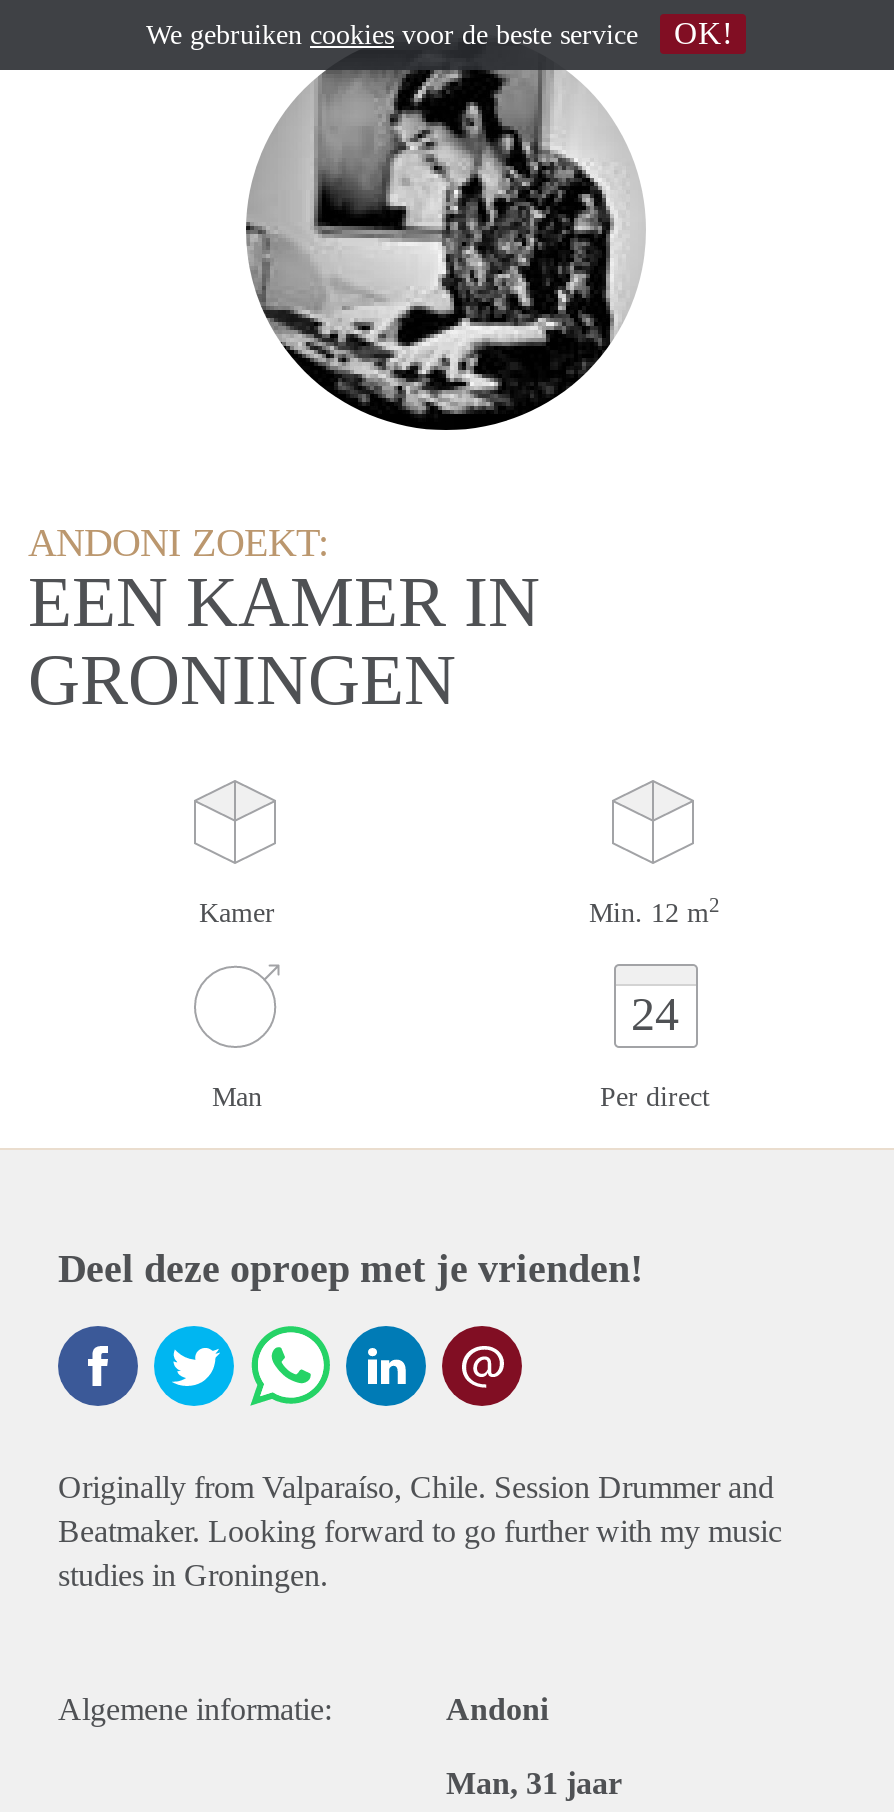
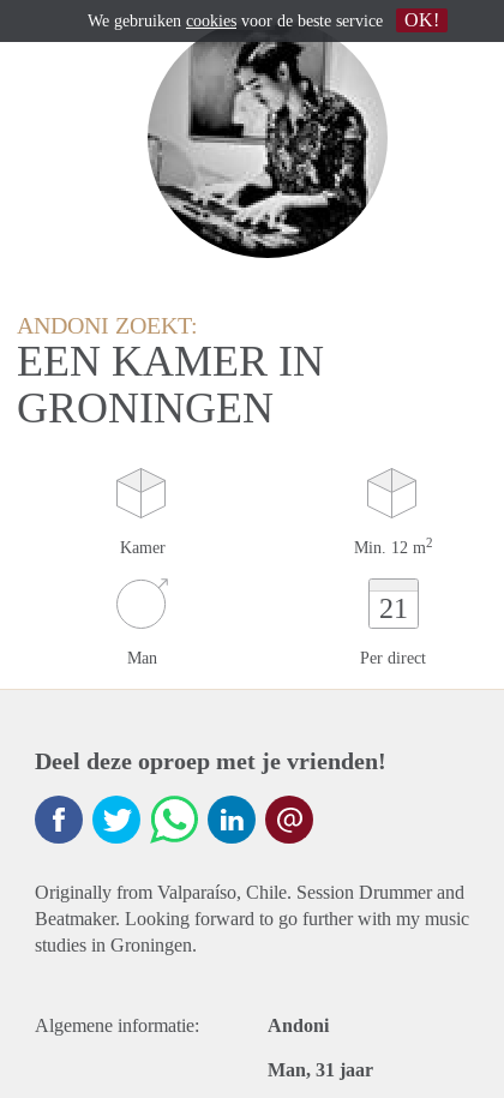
- 24
+ 21
